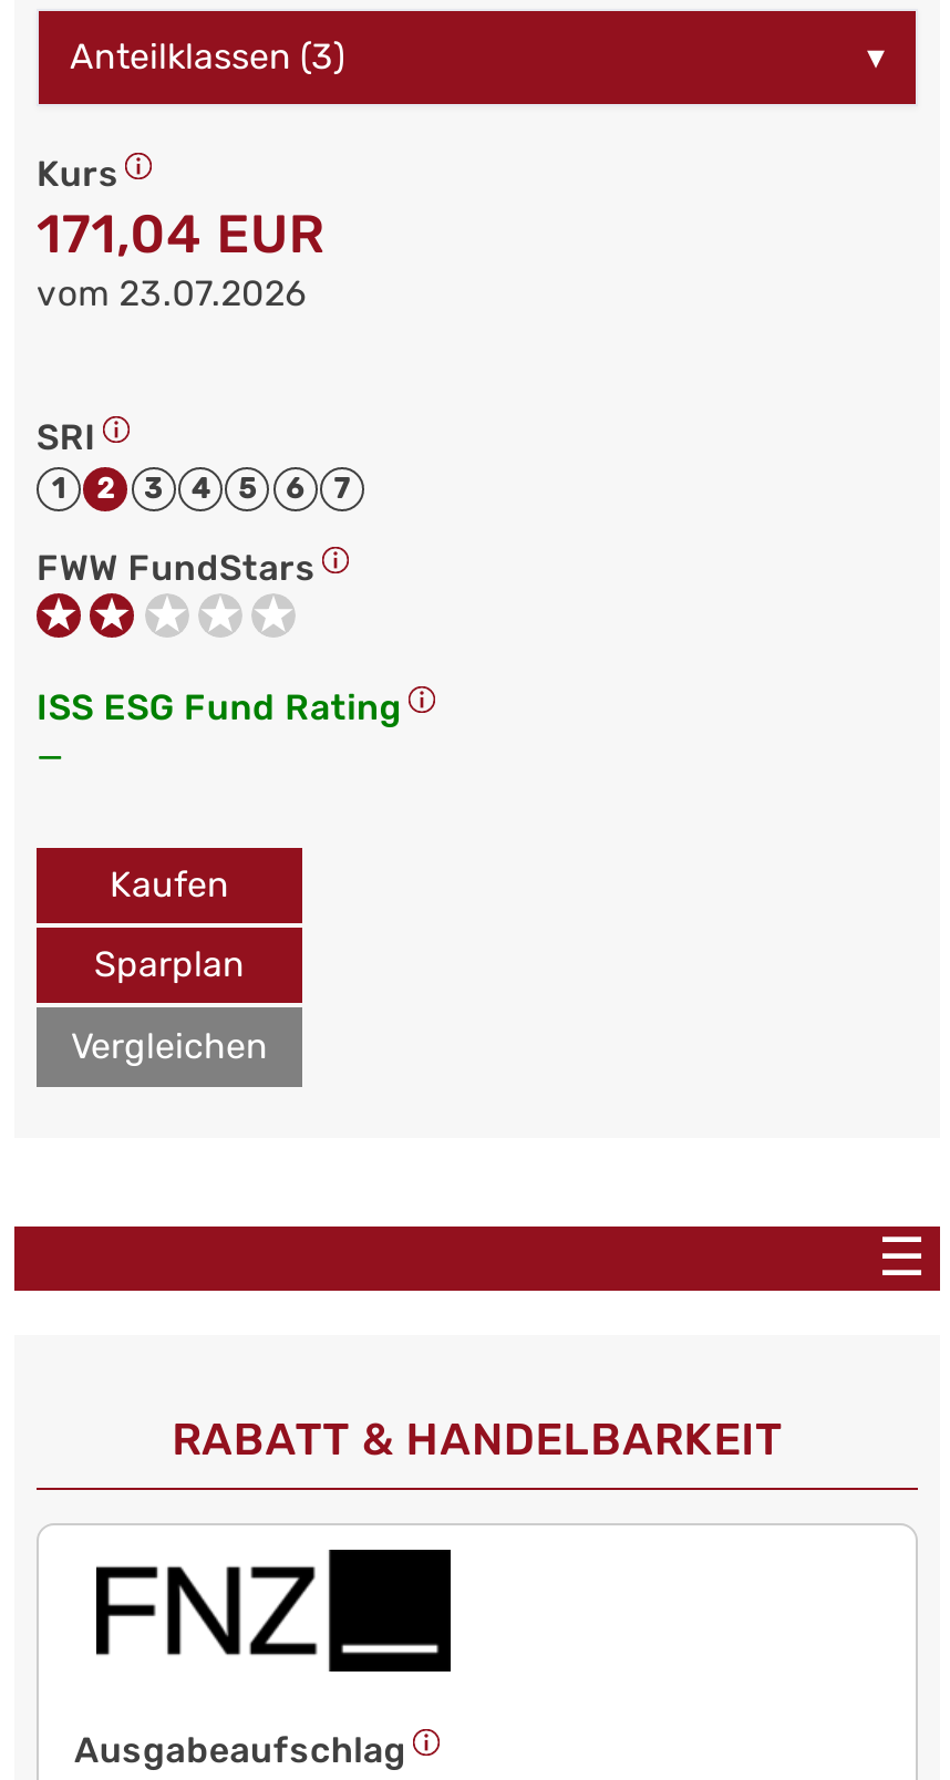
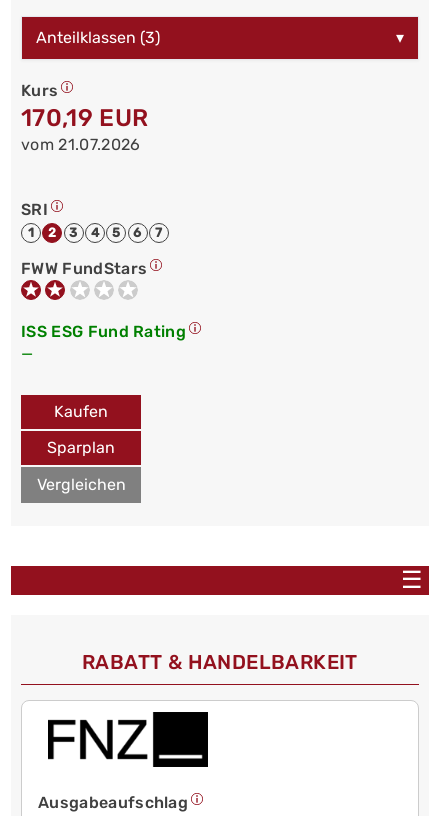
- 171,04 EUR
+ 170,19 EUR

- vom 23.07.2026
+ vom 21.07.2026
